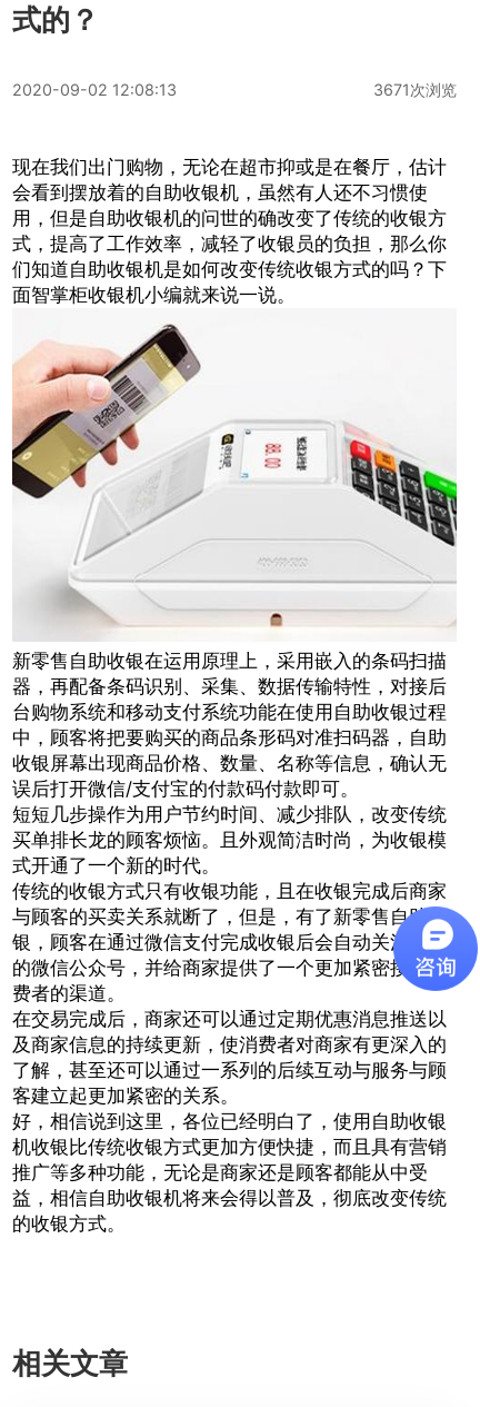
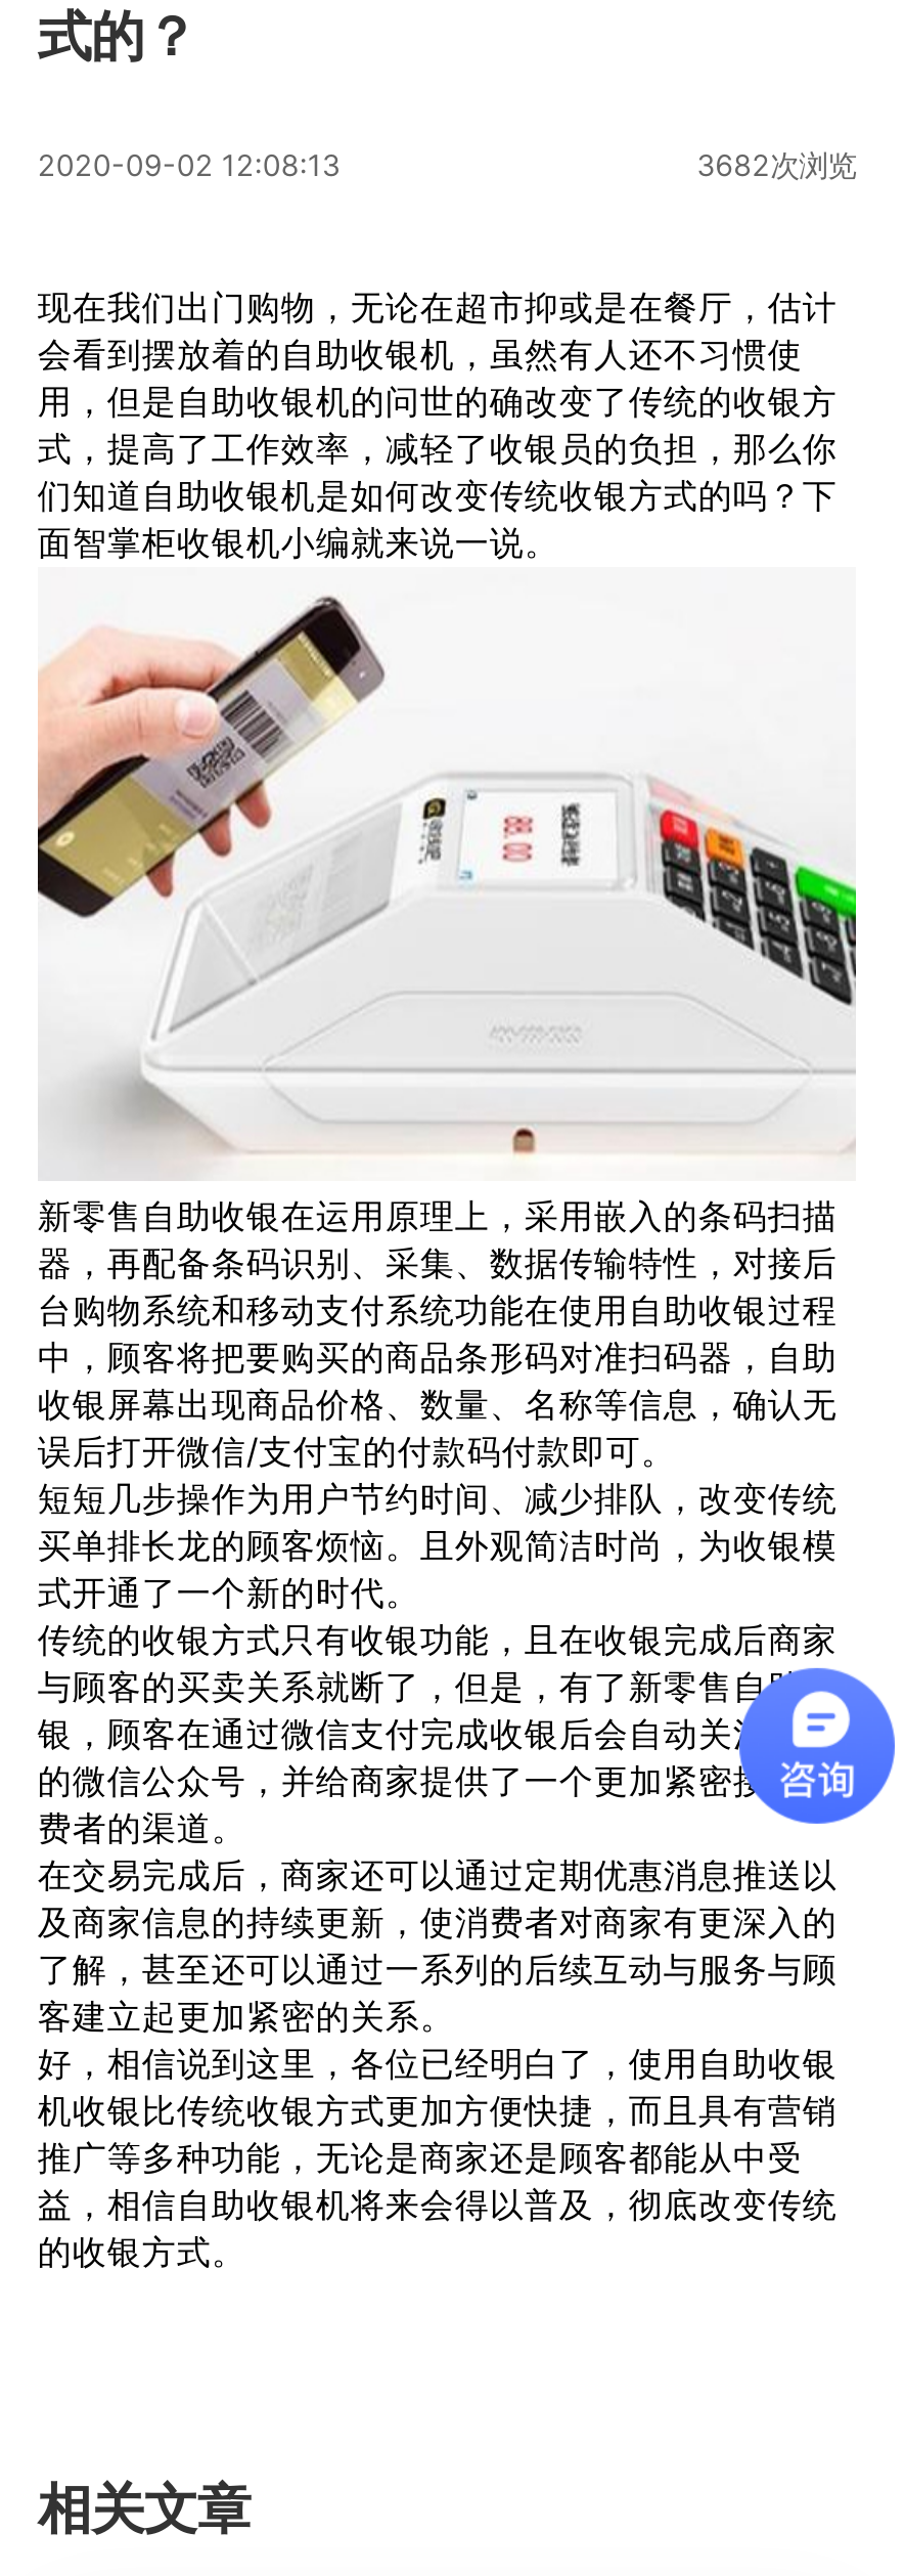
- 3671次浏览
+ 3682次浏览
